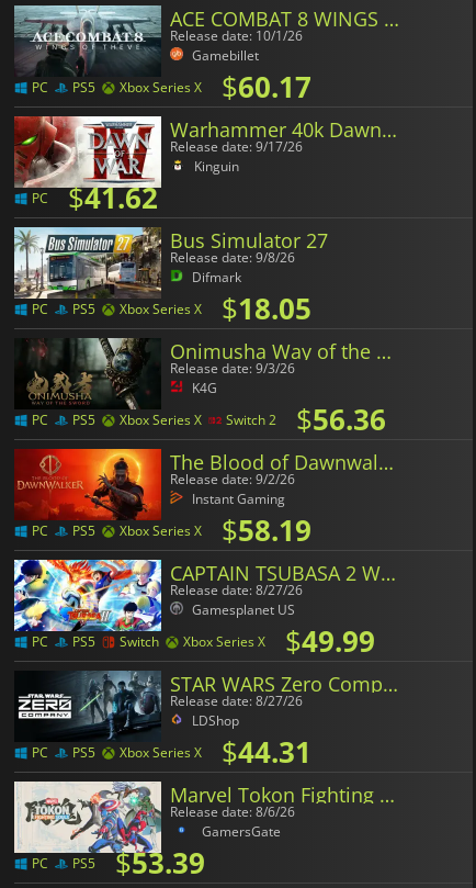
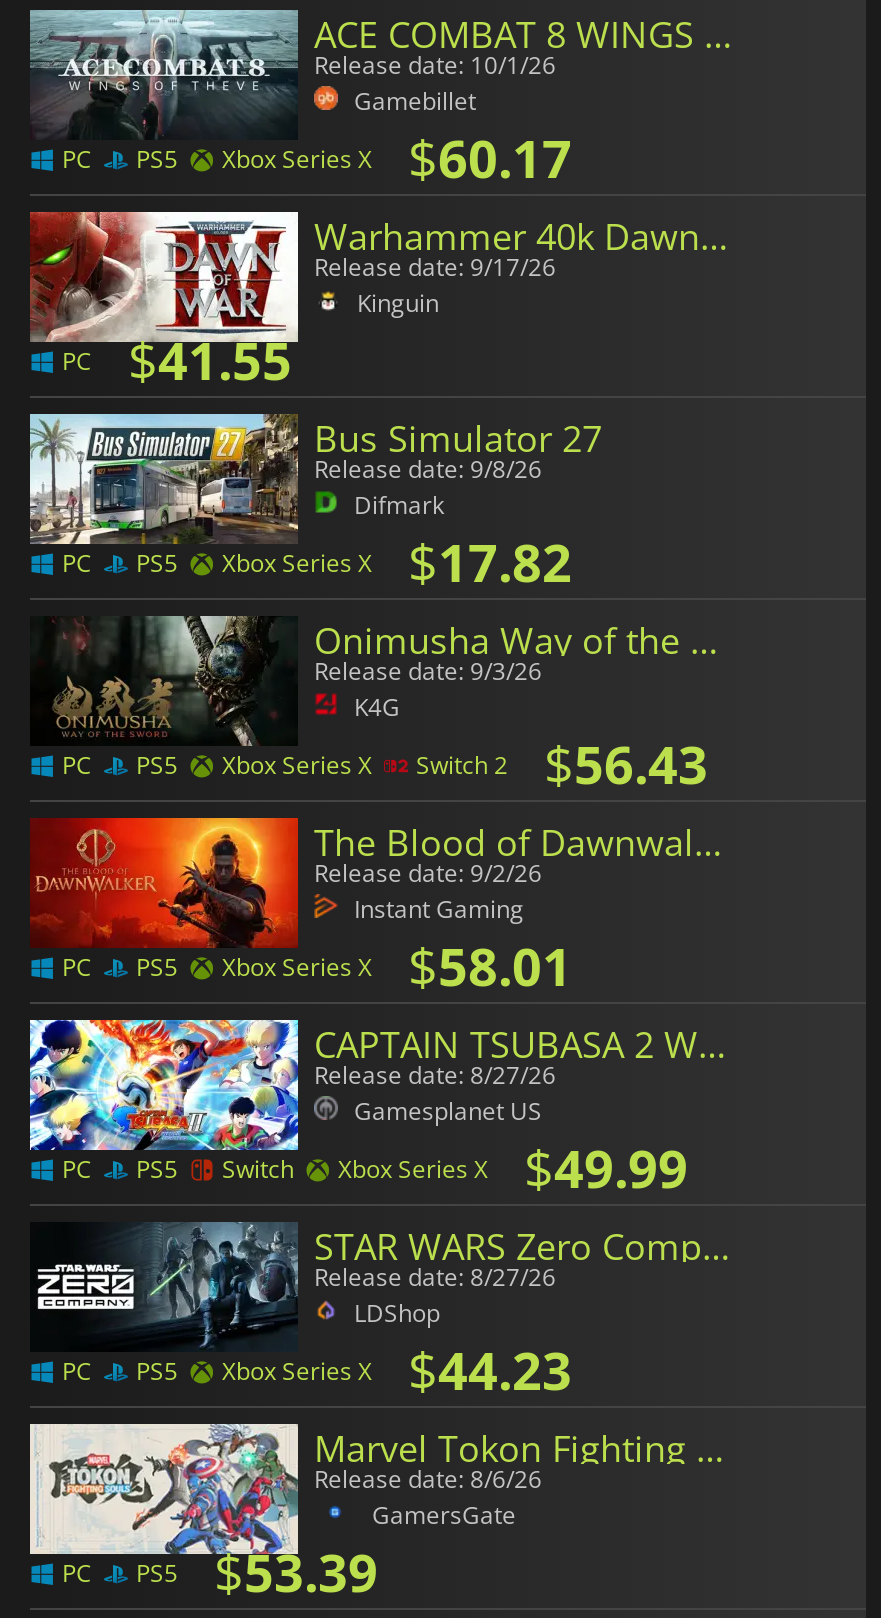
- PC $41.62
+ PC $41.55

- PC PS5 Xbox Series X $18.05
+ PC PS5 Xbox Series X $17.82

- PC PS5 Xbox Series X Switch 2 $56.36
+ PC PS5 Xbox Series X Switch 2 $56.43

- PC PS5 Xbox Series X $58.19
+ PC PS5 Xbox Series X $58.01

- PC PS5 Xbox Series X $44.31
+ PC PS5 Xbox Series X $44.23
